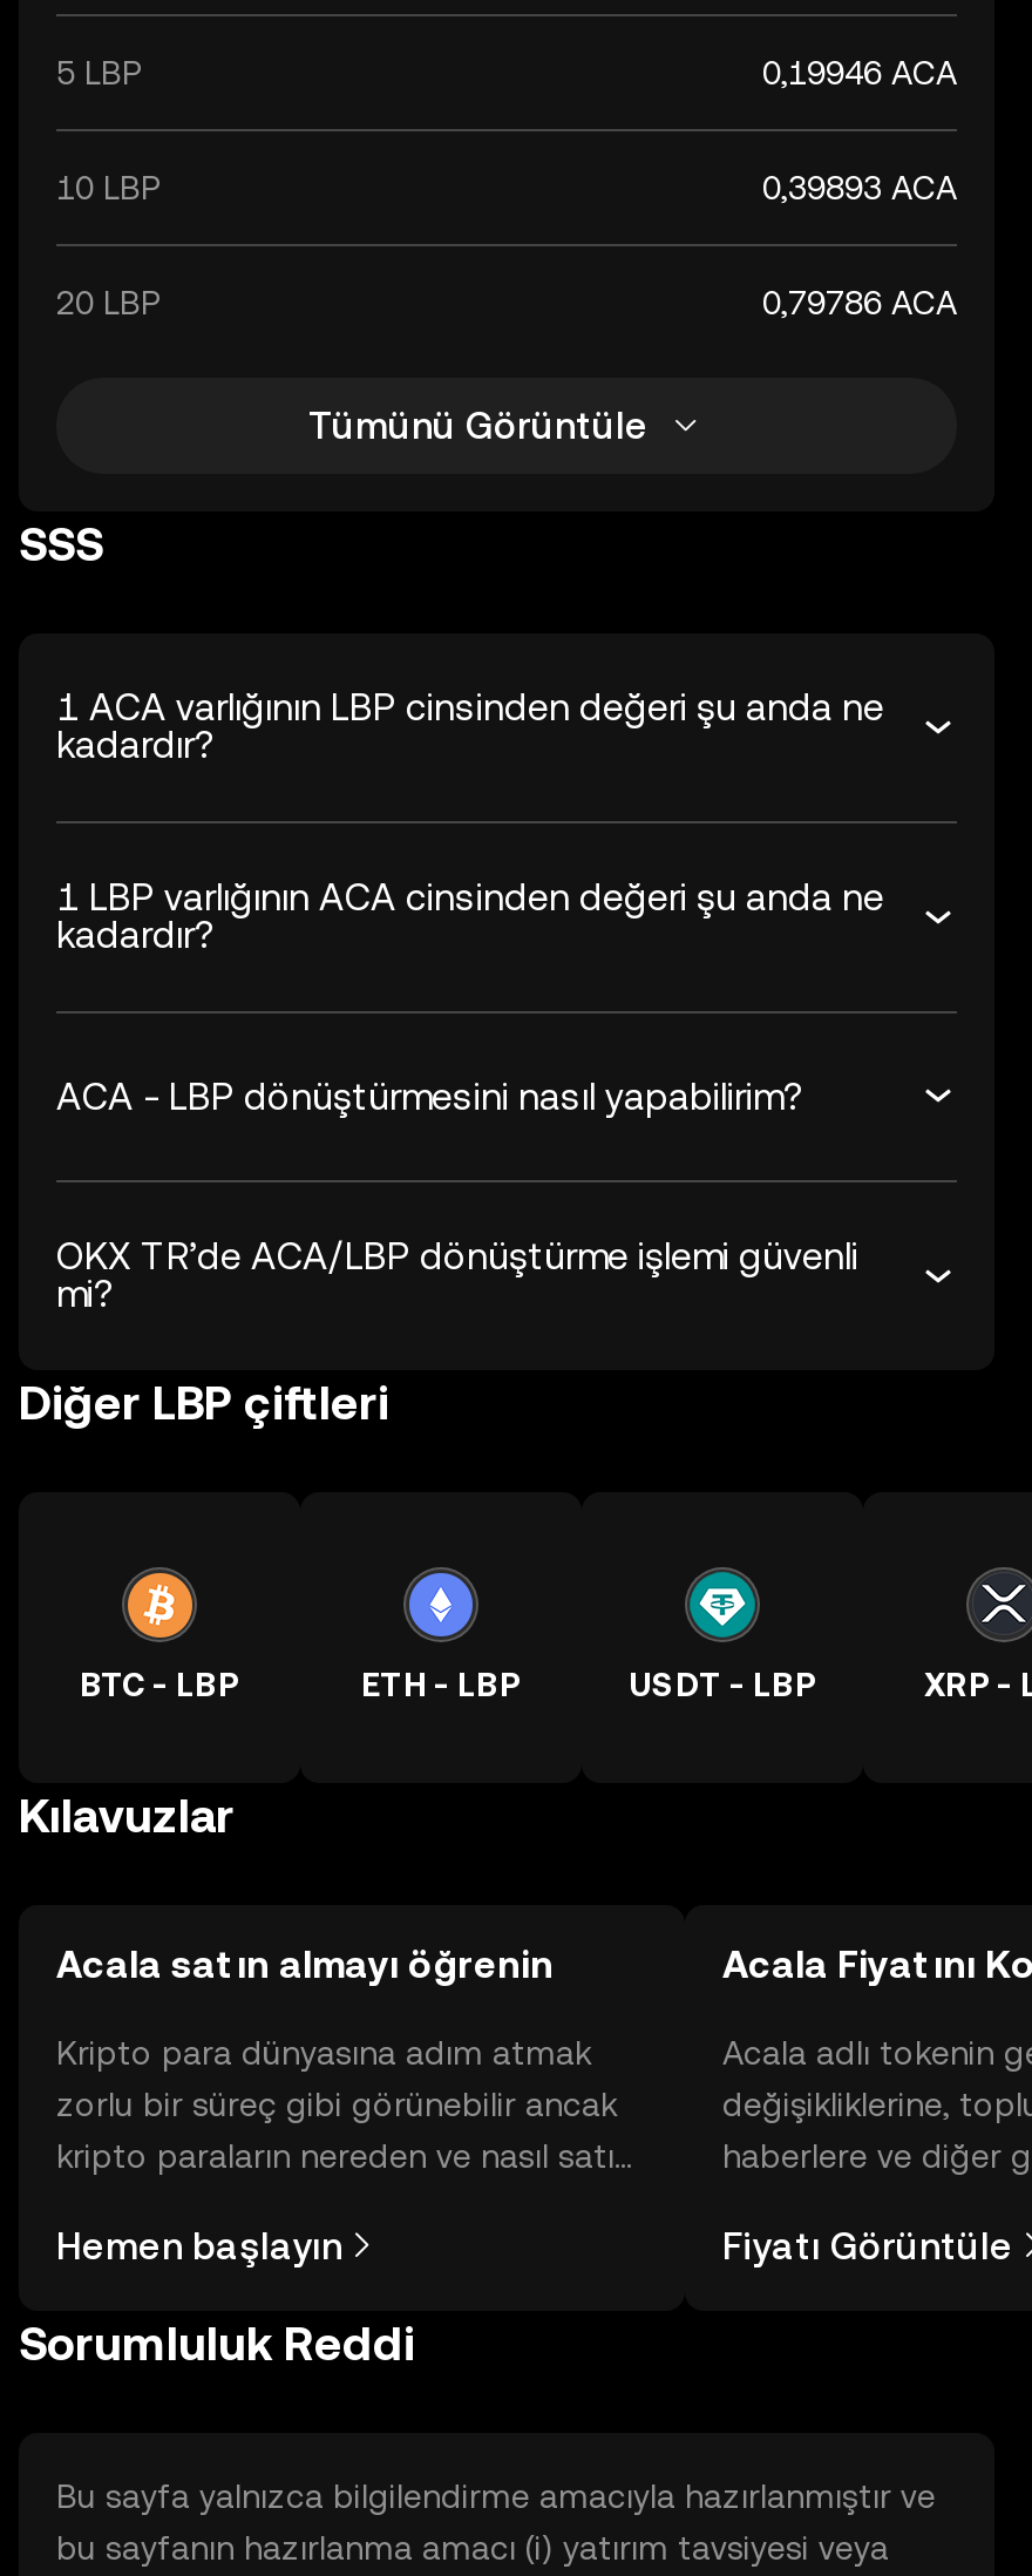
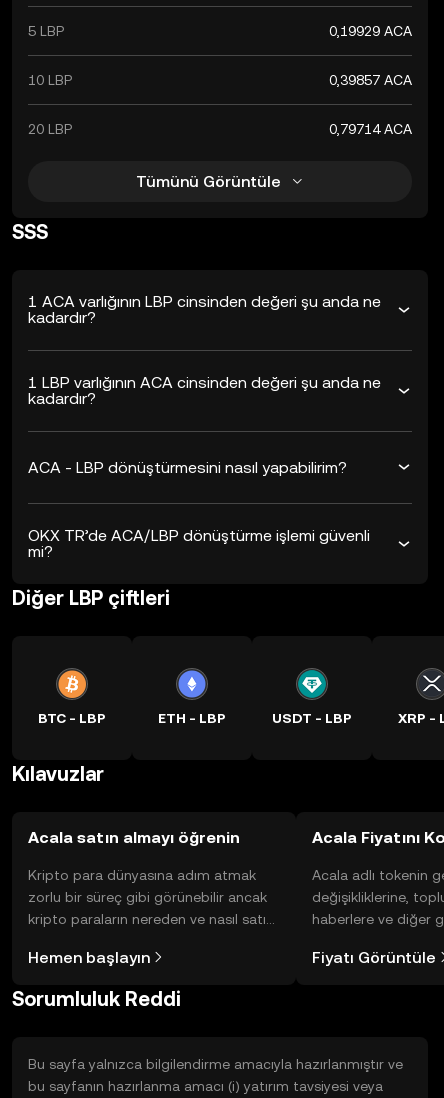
- 0,19946 ACA
+ 0,19929 ACA

- 0,39893 ACA
+ 0,39857 ACA

- 0,79786 ACA
+ 0,79714 ACA
